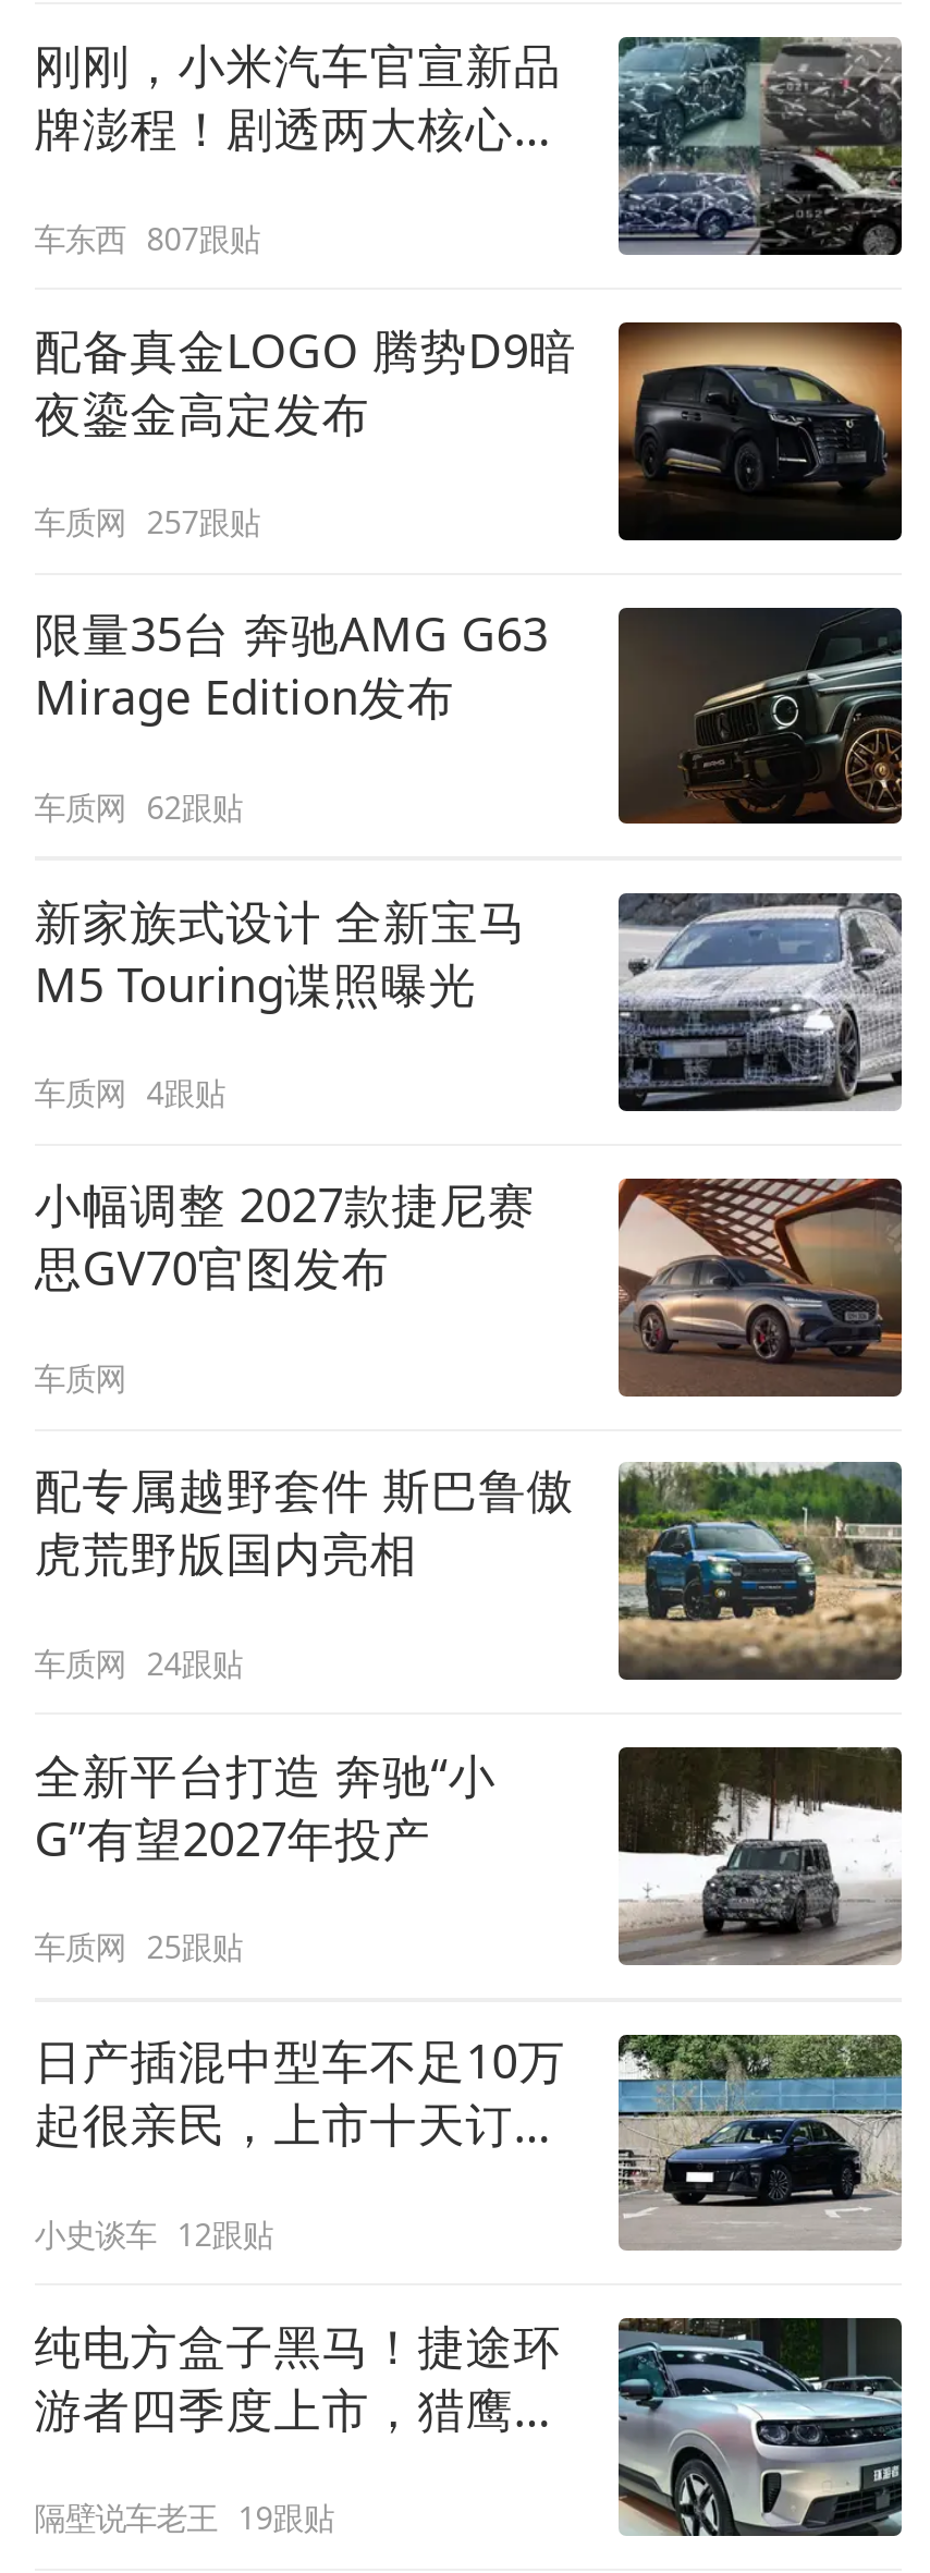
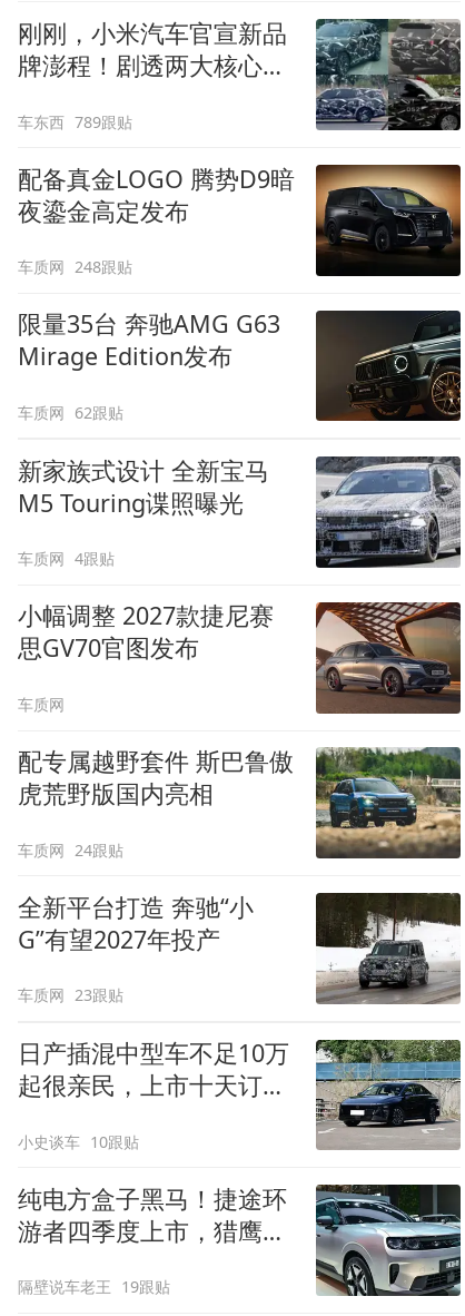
- 车东西 807跟贴
+ 车东西 789跟贴

- 车质网 257跟贴
+ 车质网 248跟贴

- 车质网 25跟贴
+ 车质网 23跟贴

- 小史谈车 12跟贴
+ 小史谈车 10跟贴
